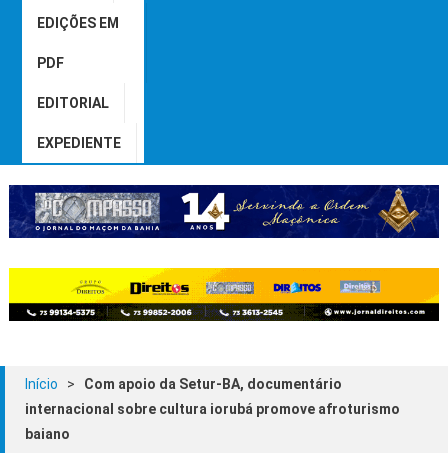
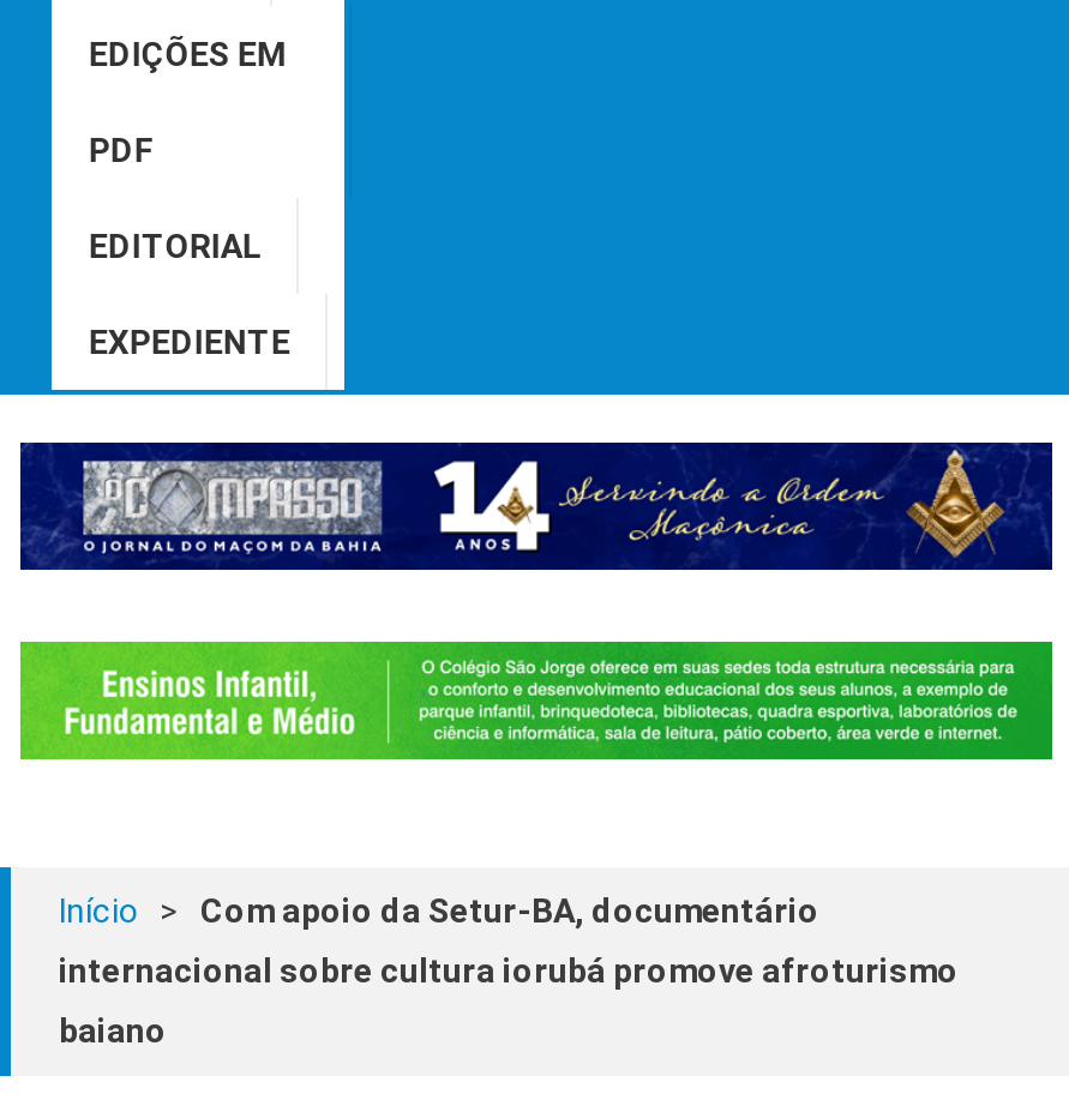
- [image]
+ [image]
